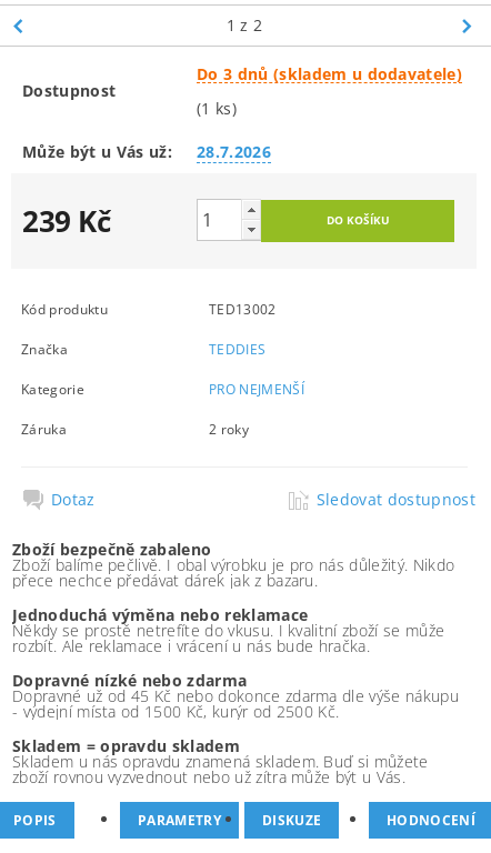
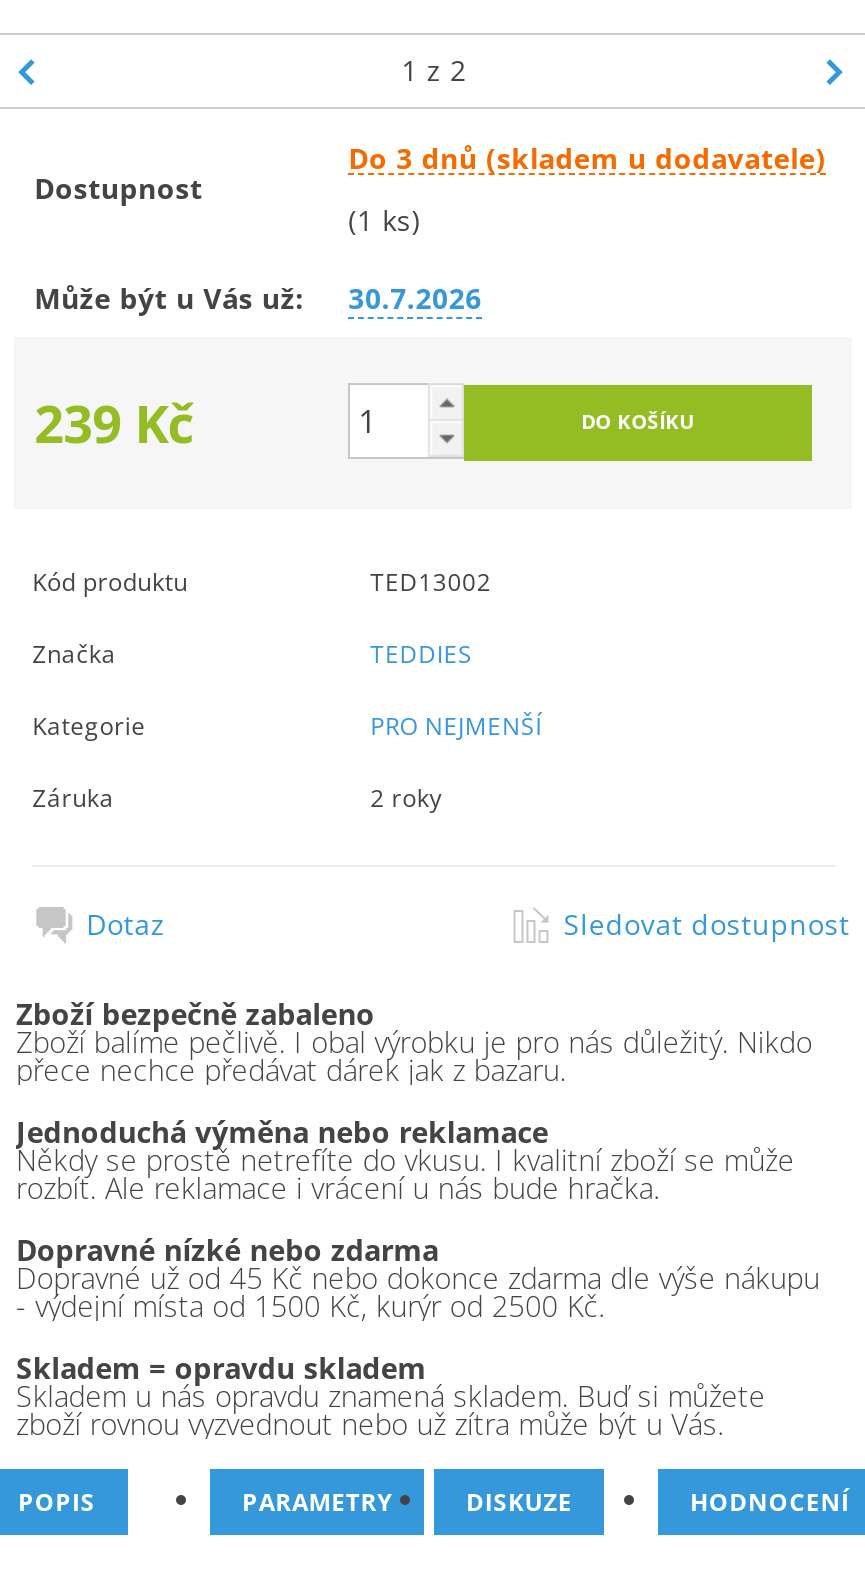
- Může být u Vás už: 28.7.2026
+ Může být u Vás už: 30.7.2026
